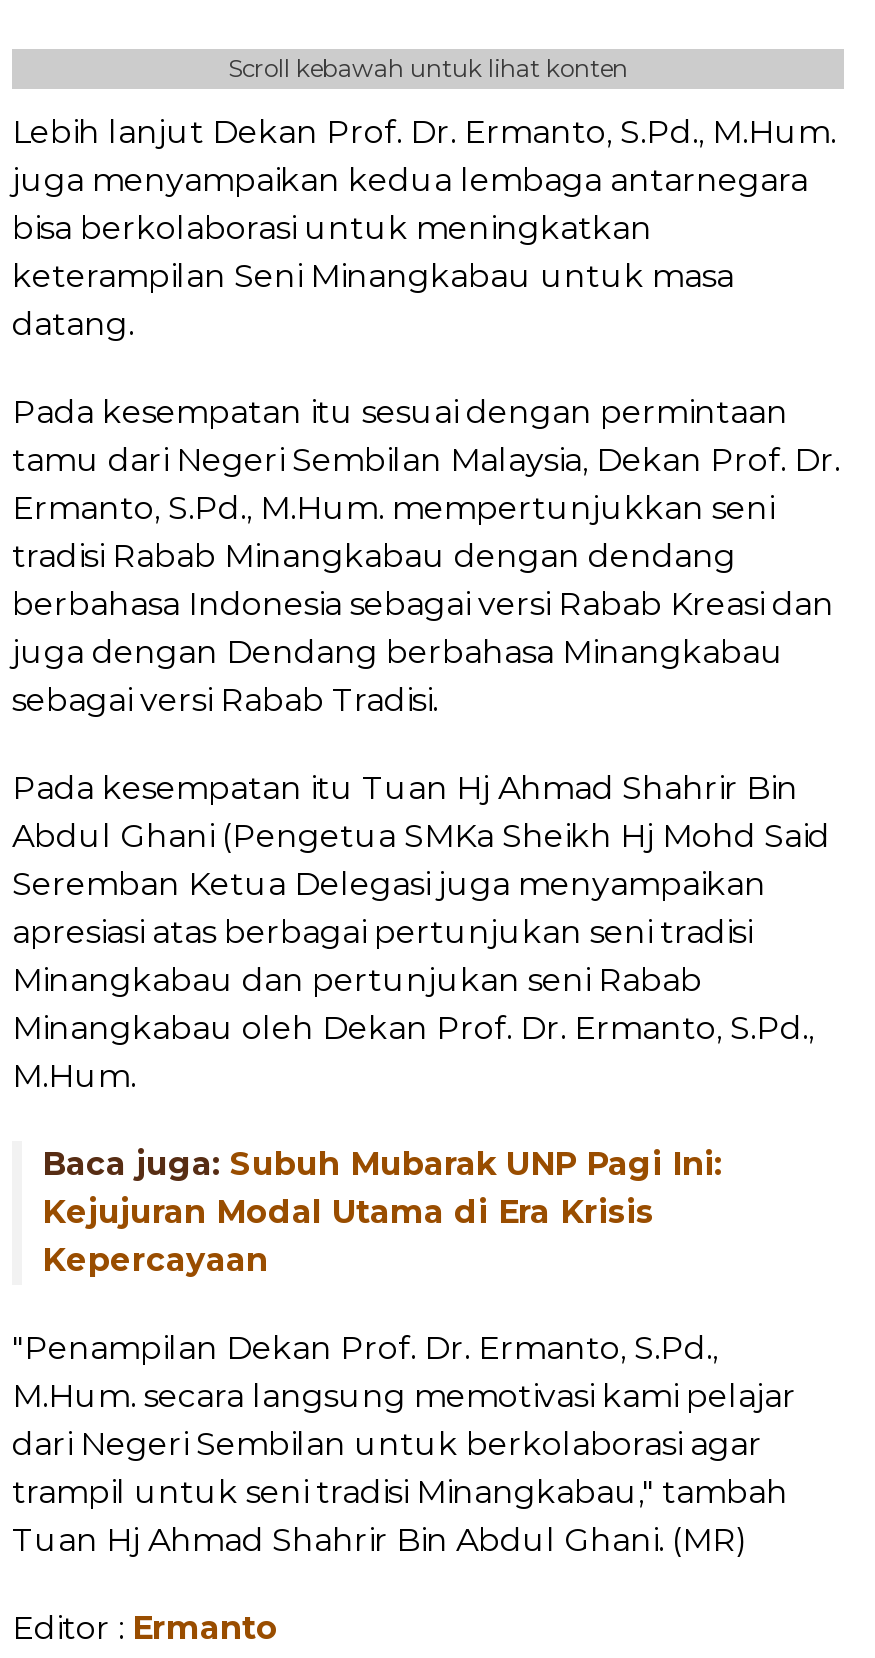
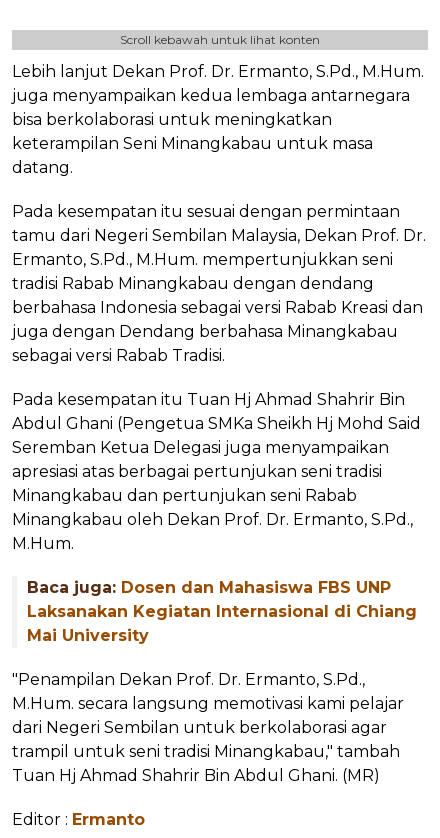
- Baca juga: Subuh Mubarak UNP Pagi Ini:
- Kejujuran Modal Utama di Era Krisis
- Kepercayaan
+ Baca juga: Dosen dan Mahasiswa FBS UNP
+ Laksanakan Kegiatan Internasional di Chiang
+ Mai University
